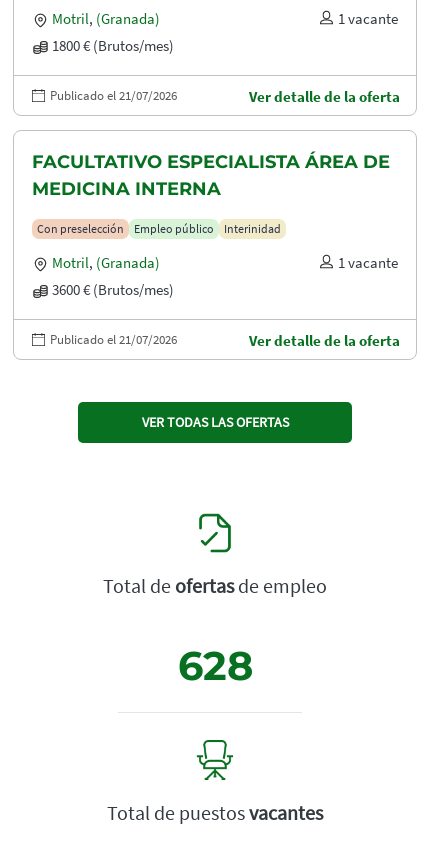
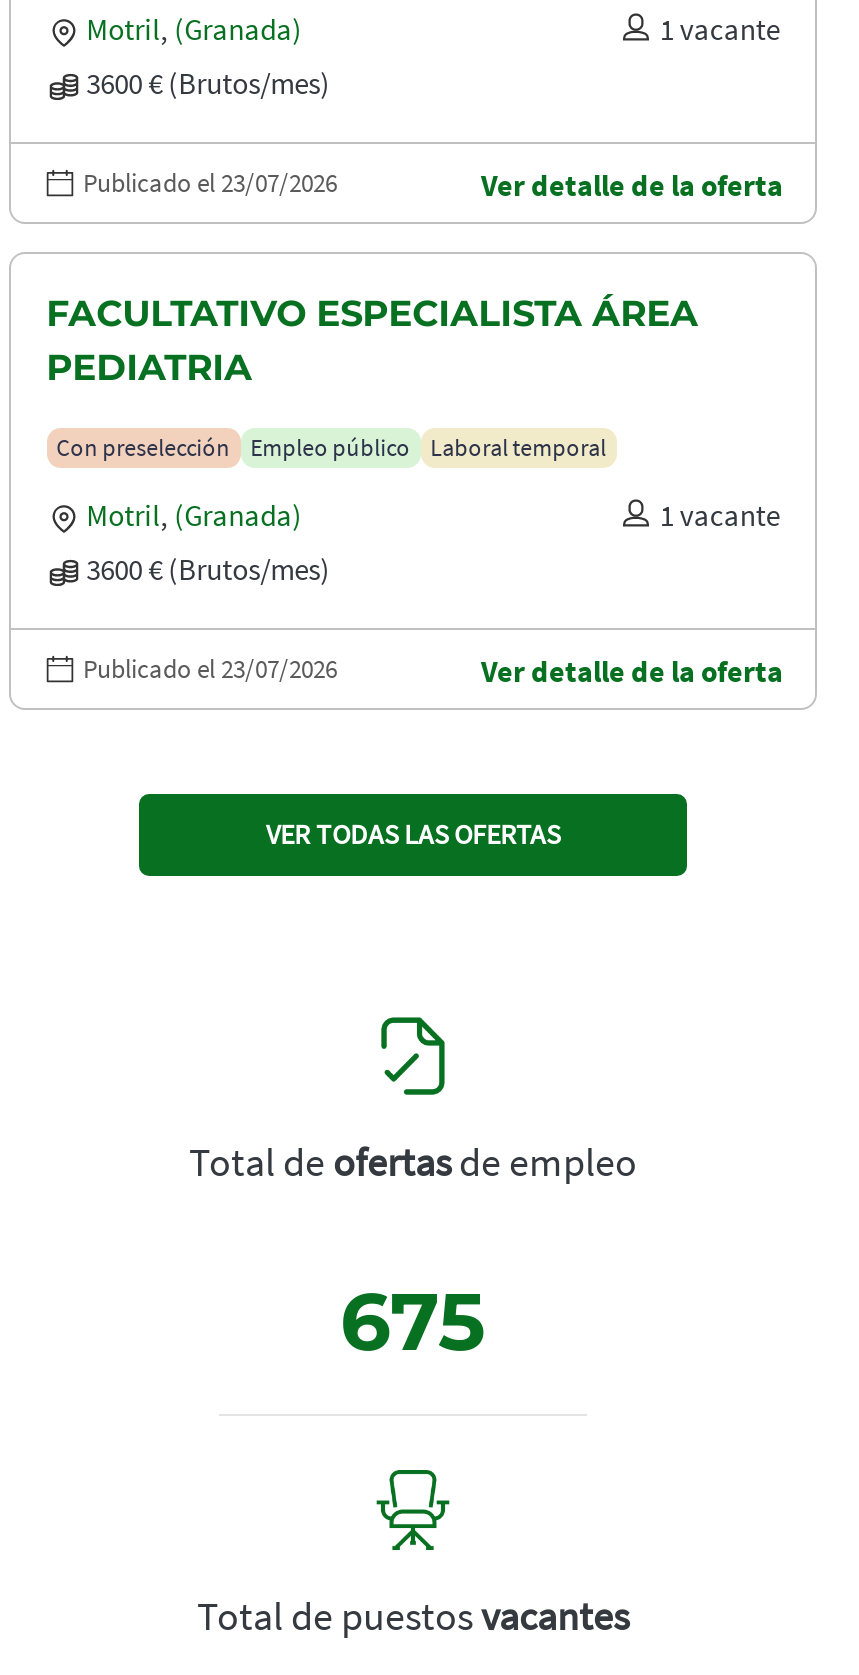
- 1800 € (Brutos/mes)
+ 3600 € (Brutos/mes)

- Publicado el 21/07/2026
+ Publicado el 23/07/2026

- FACULTATIVO ESPECIALISTA ÁREA DE
- MEDICINA INTERNA
+ FACULTATIVO ESPECIALISTA ÁREA
+ PEDIATRIA

- Interinidad
+ Laboral temporal

- Publicado el 21/07/2026
+ Publicado el 23/07/2026

- 628
+ 675
